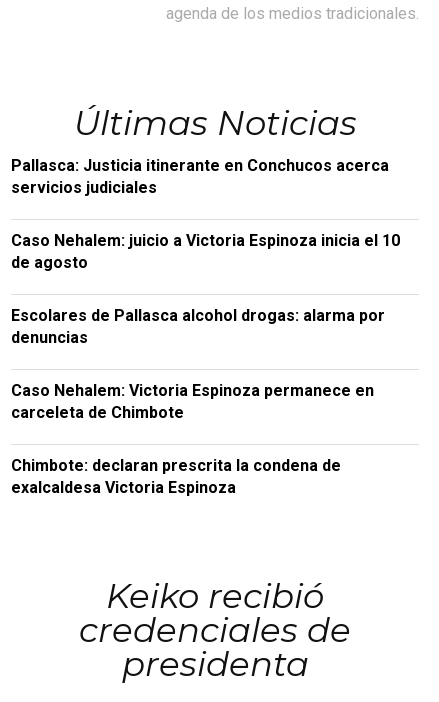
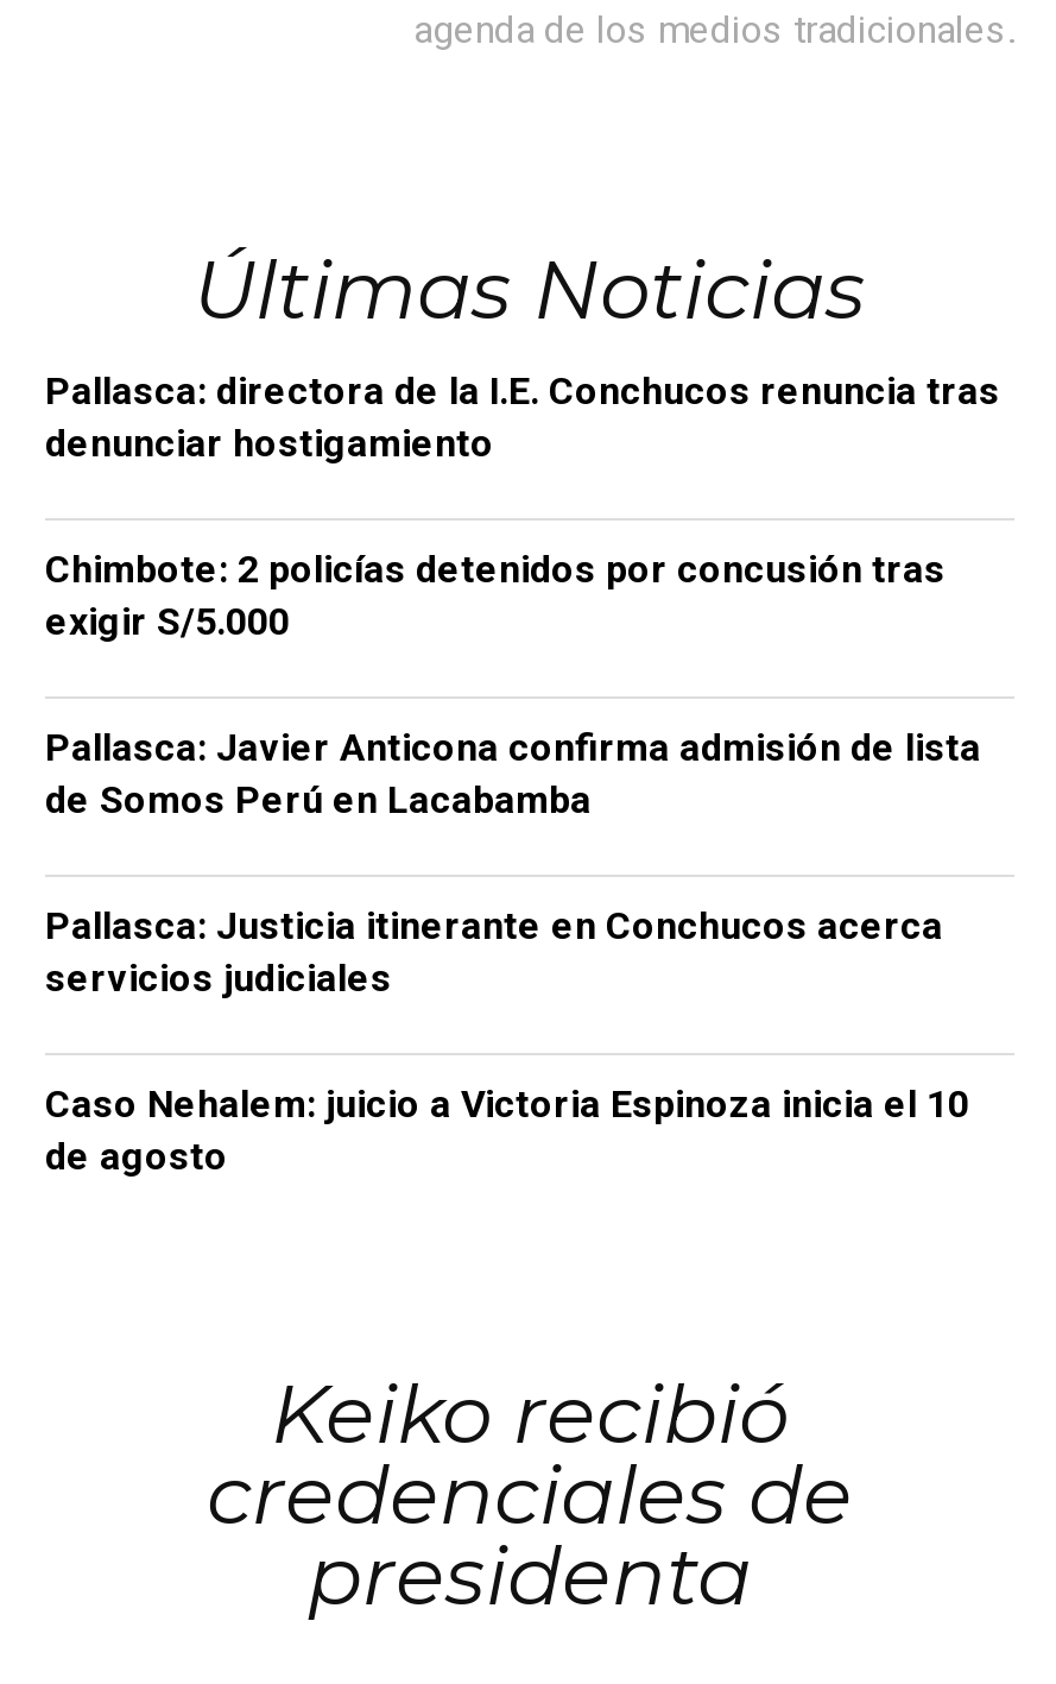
+ Pallasca: directora de la I.E. Conchucos renuncia tras
+ denunciar hostigamiento
+ Chimbote: 2 policías detenidos por concusión tras
+ exigir S/5.000
+ Pallasca: Javier Anticona confirma admisión de lista
+ de Somos Perú en Lacabamba

moved down: Pallasca: Justicia itinerante en Conchucos acerca | servicios judiciales | Caso Nehalem: juicio a Victoria Espinoza inicia el 10 | de agosto

- Escolares de Pallasca alcohol drogas: alarma por
- denuncias
- Caso Nehalem: Victoria Espinoza permanece en
- carceleta de Chimbote
- Chimbote: declaran prescrita la condena de
- exalcaldesa Victoria Espinoza
